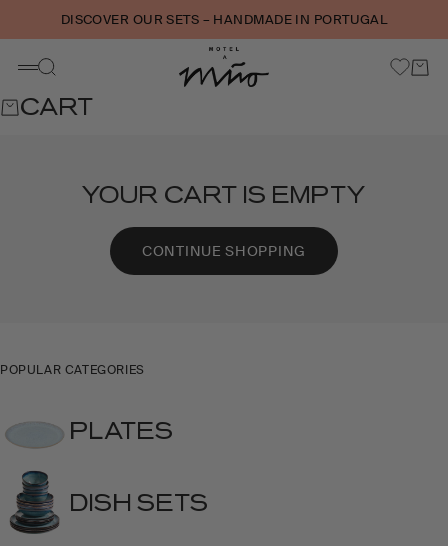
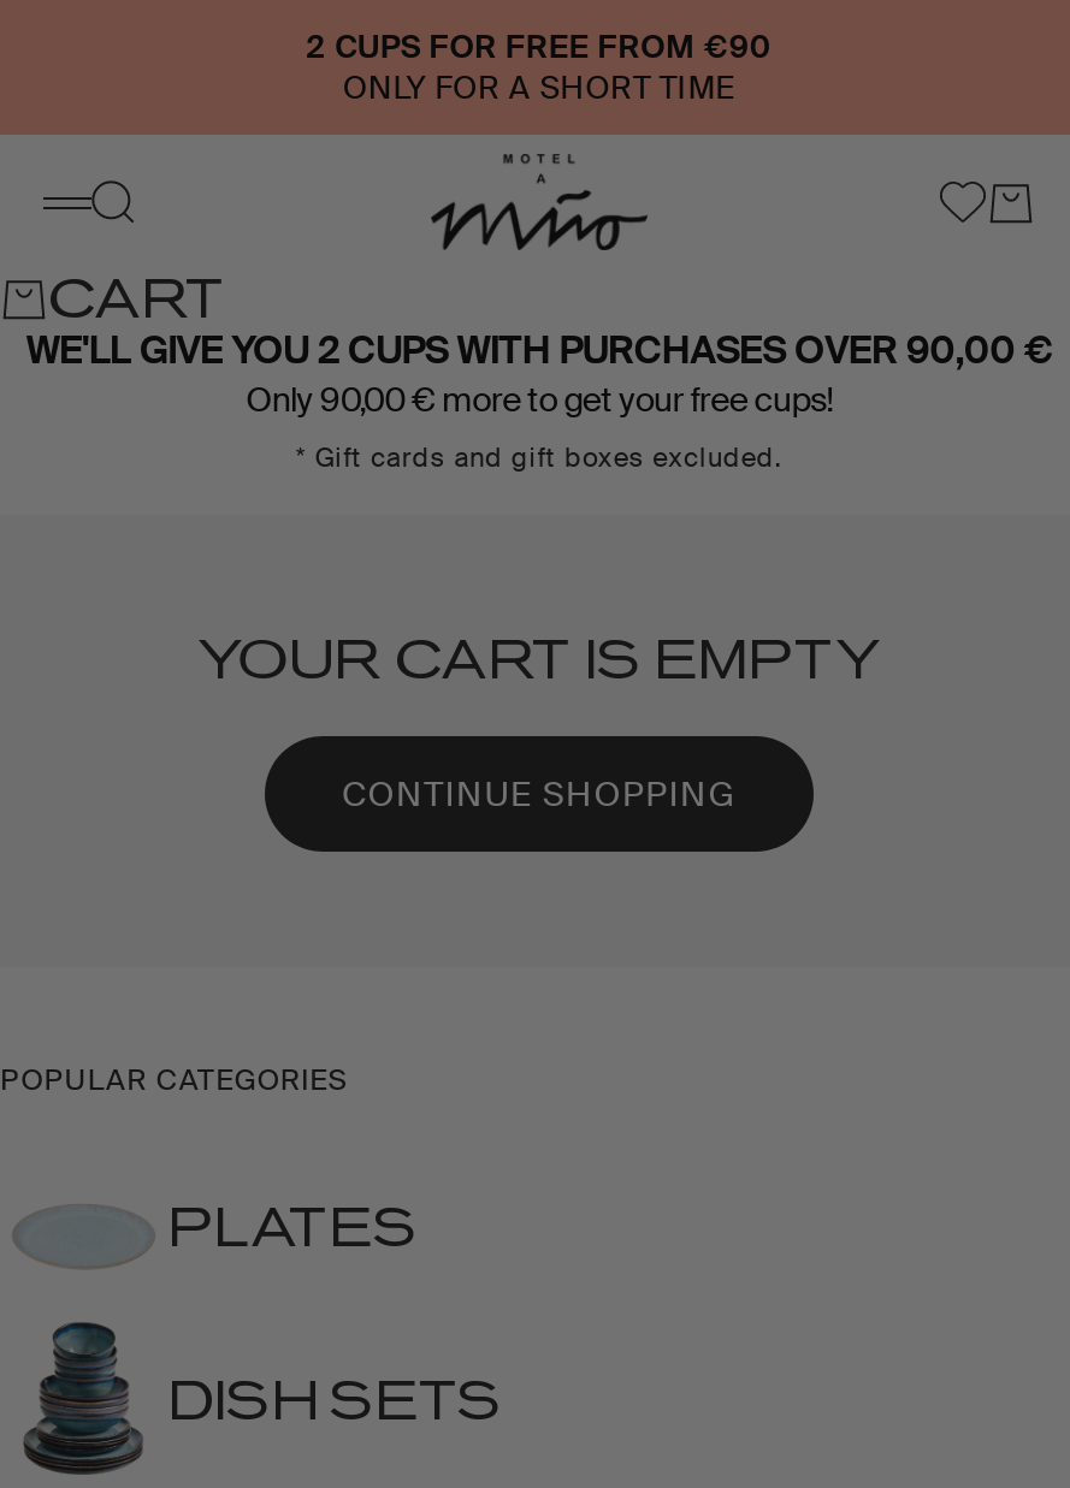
- DISCOVER OUR SETS – HANDMADE IN PORTUGAL
+ 2 CUPS FOR FREE FROM €90
+ ONLY FOR A SHORT TIME

+ WE'LL GIVE YOU 2 CUPS WITH PURCHASES OVER 90,00 €
+ Only 90,00 € more to get your free cups!
+ * Gift cards and gift boxes excluded.
